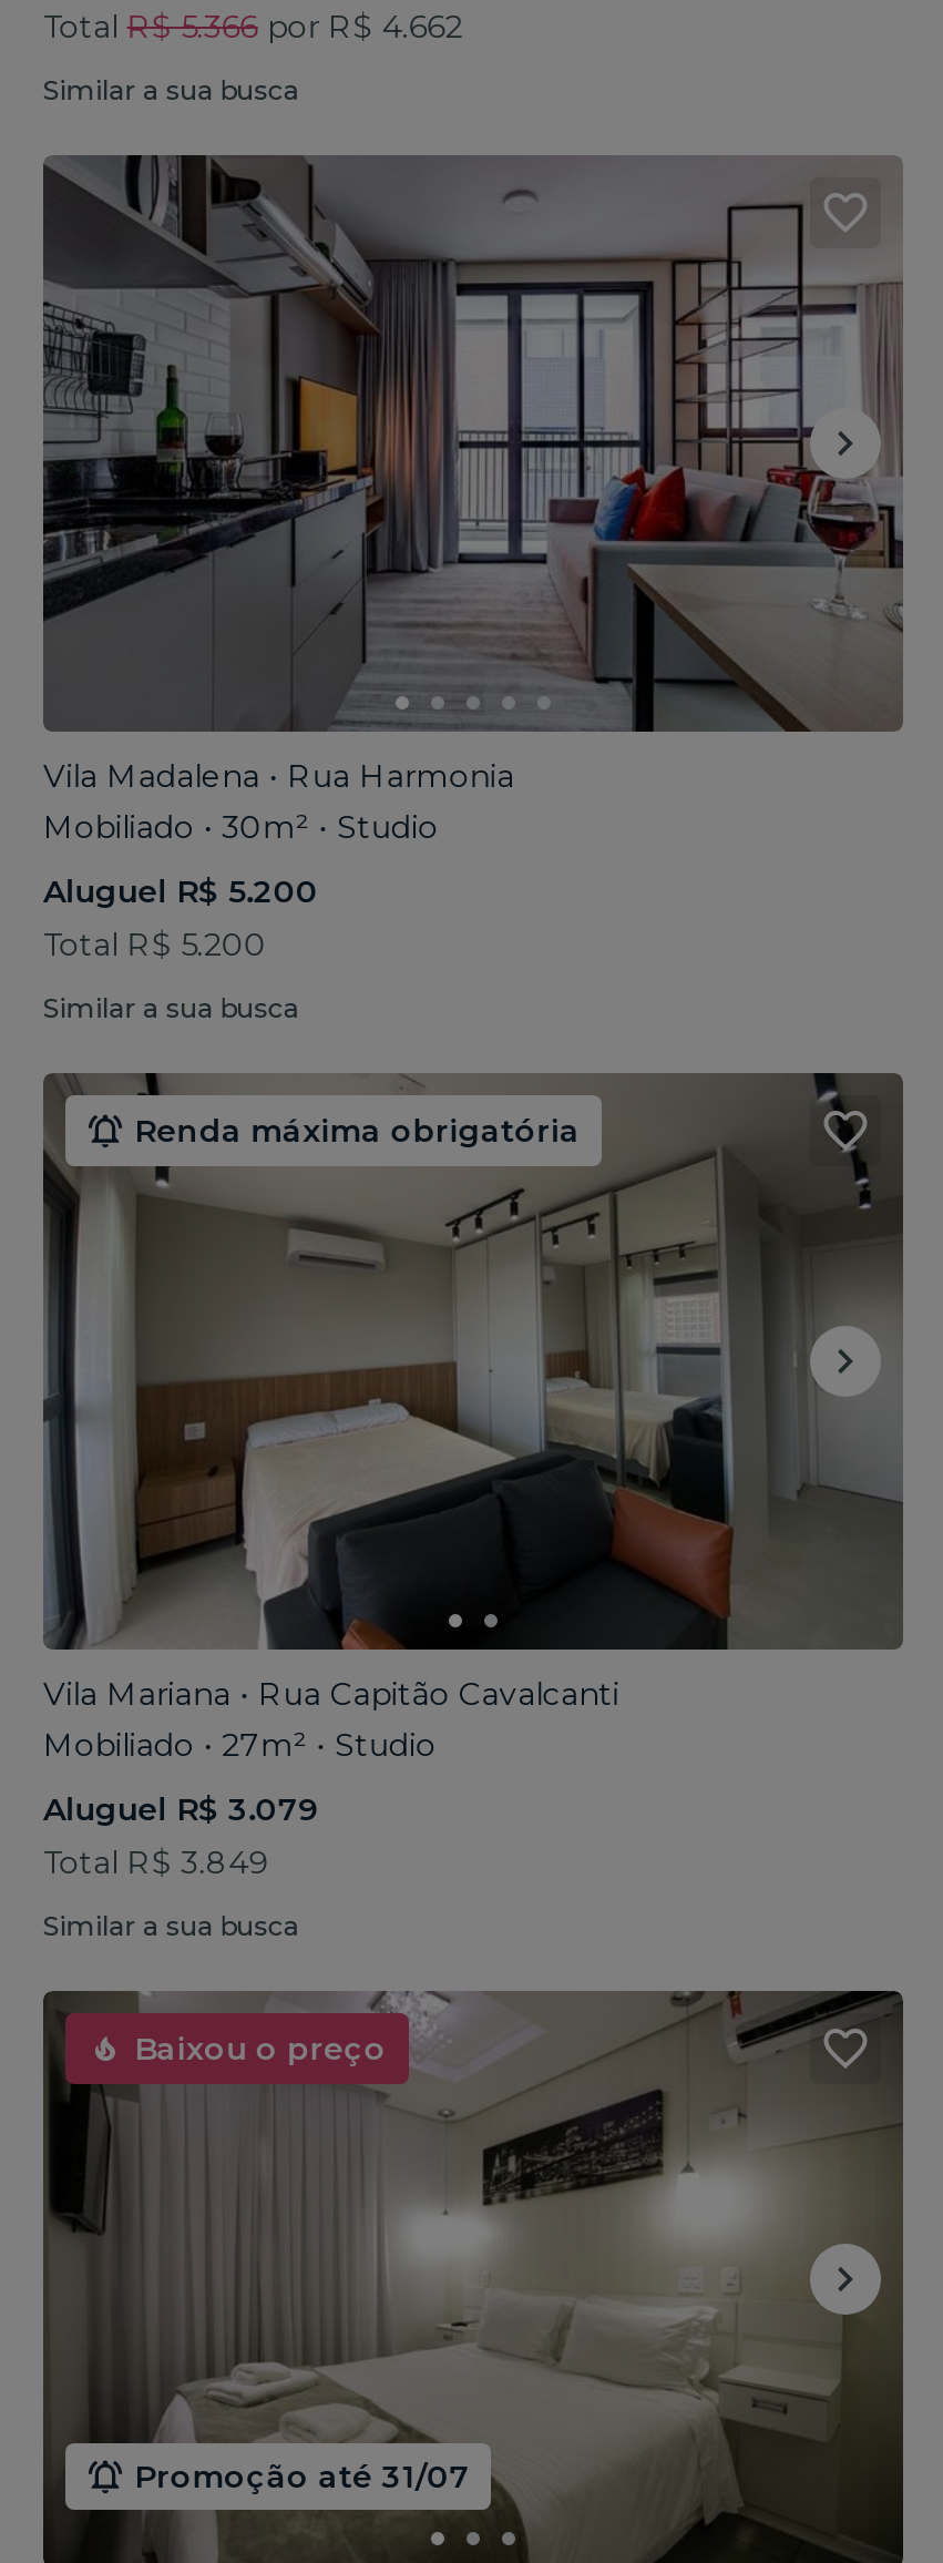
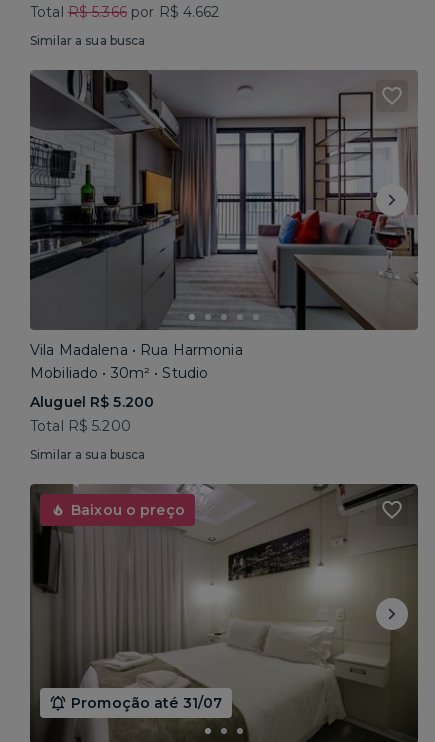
- [image]
- Renda máxima obrigatória

- Vila Mariana • Rua Capitão Cavalcanti
- Mobiliado • 27m² • Studio
- Aluguel R$ 3.079
- Total R$ 3.849
- Similar a sua busca
